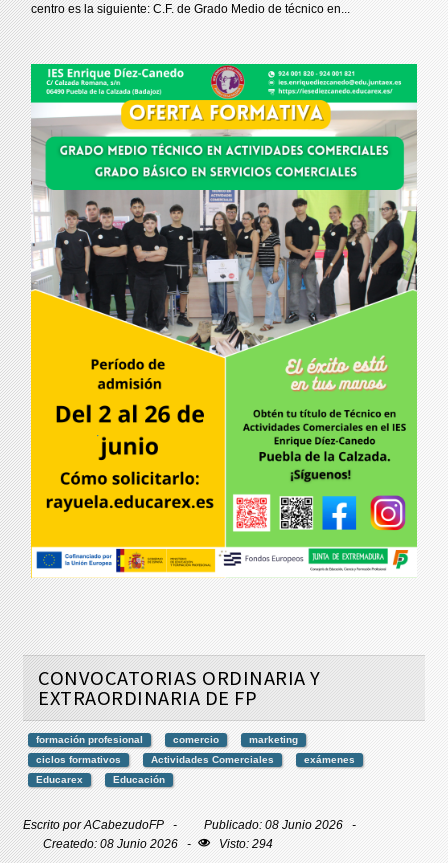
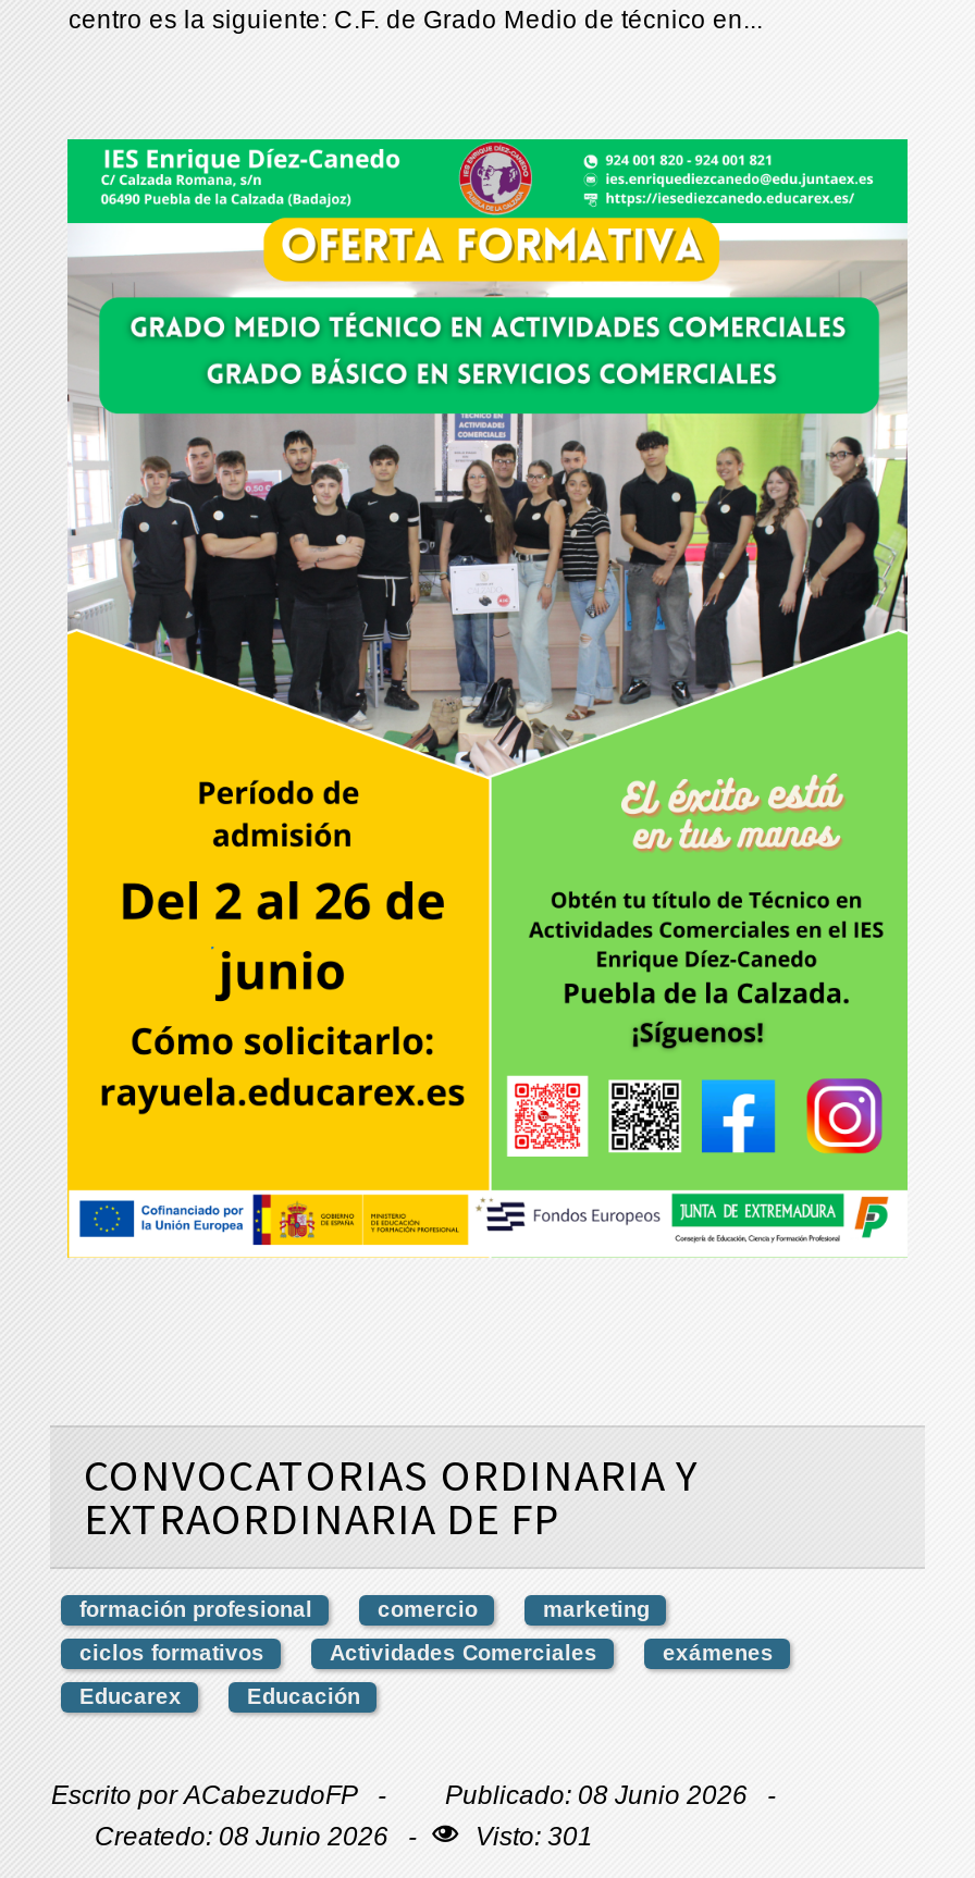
- Visto: 294
+ Visto: 301
